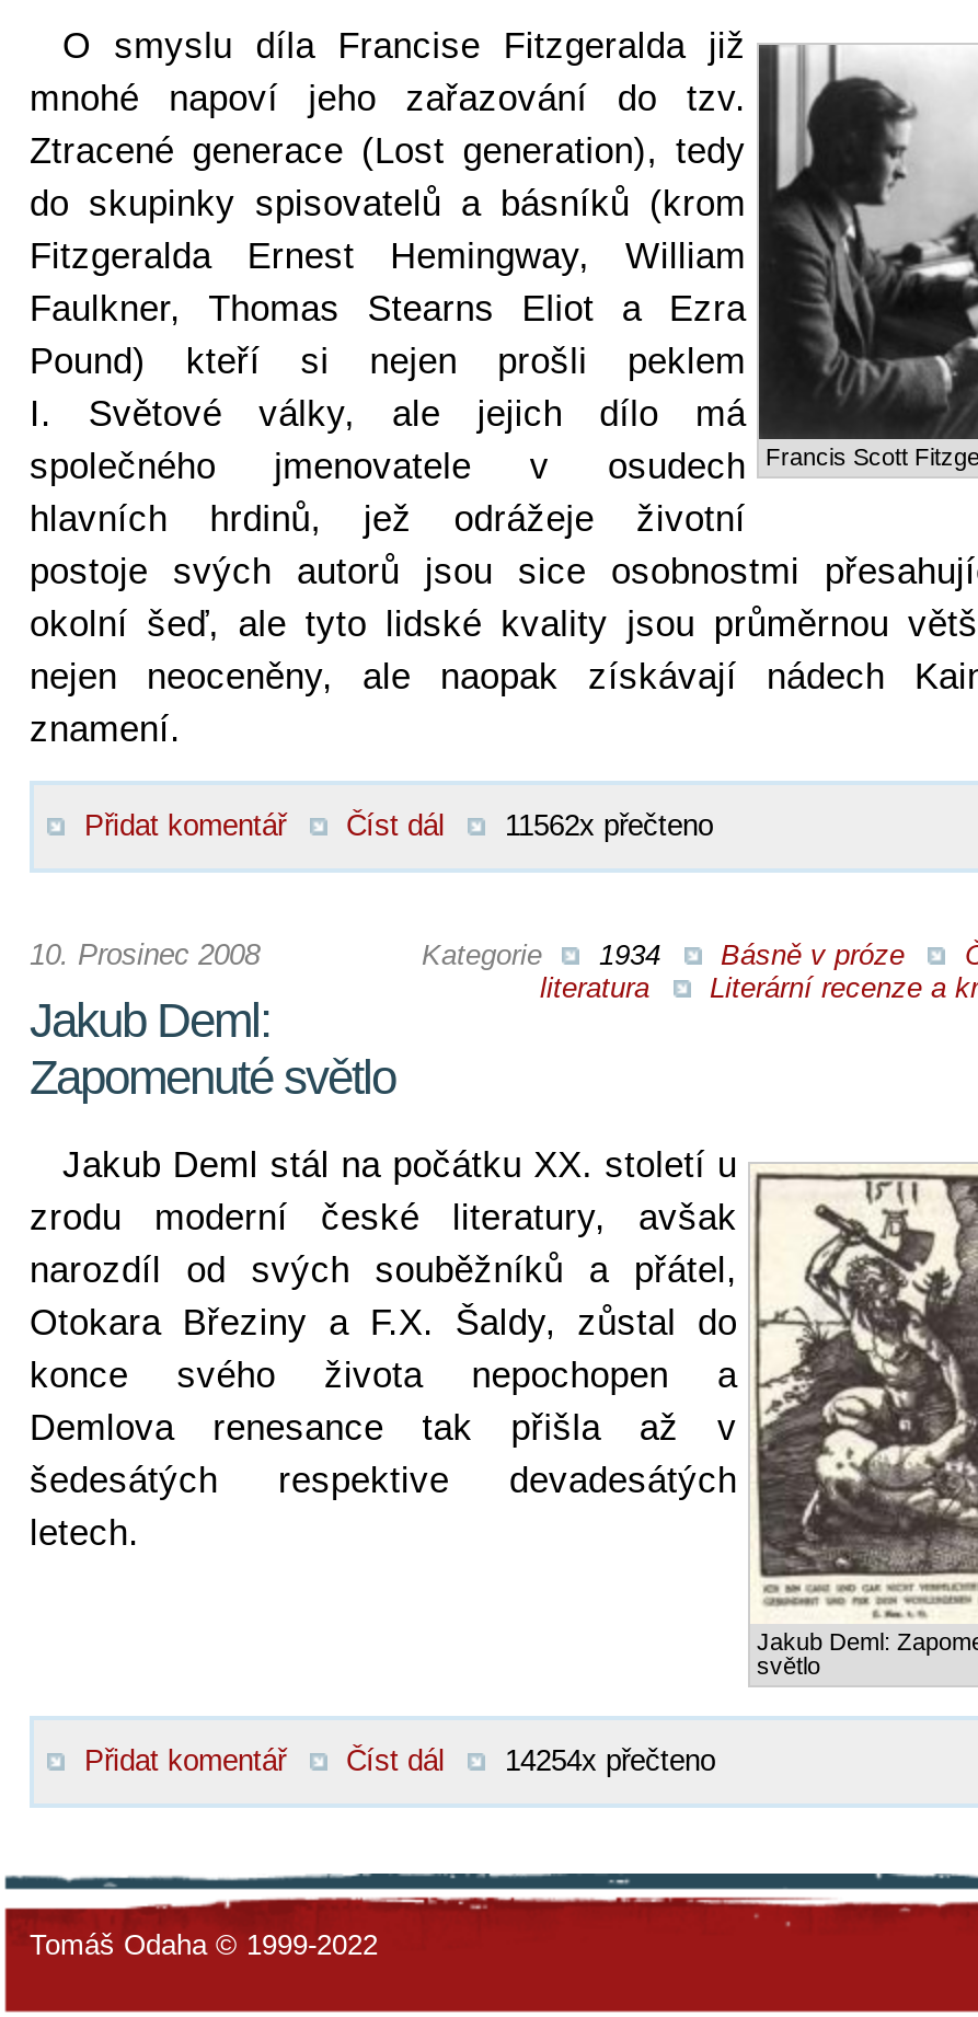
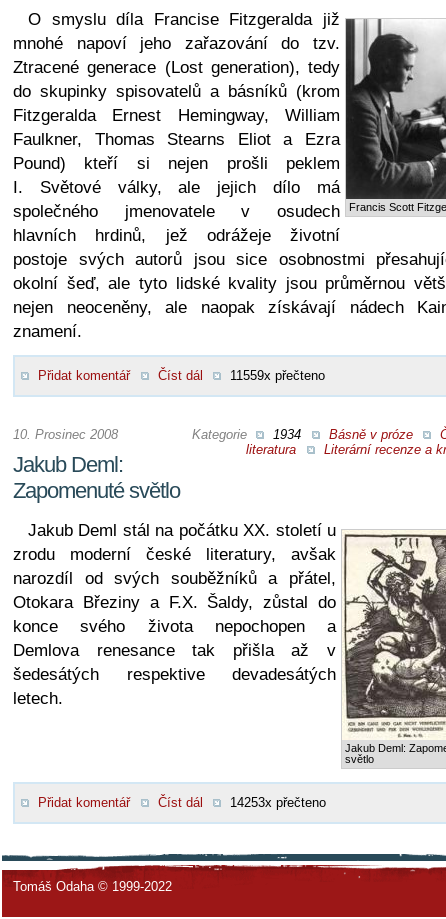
- Přidat komentář Číst dál 11562x přečteno
+ Přidat komentář Číst dál 11559x přečteno

- Přidat komentář Číst dál 14254x přečteno
+ Přidat komentář Číst dál 14253x přečteno
